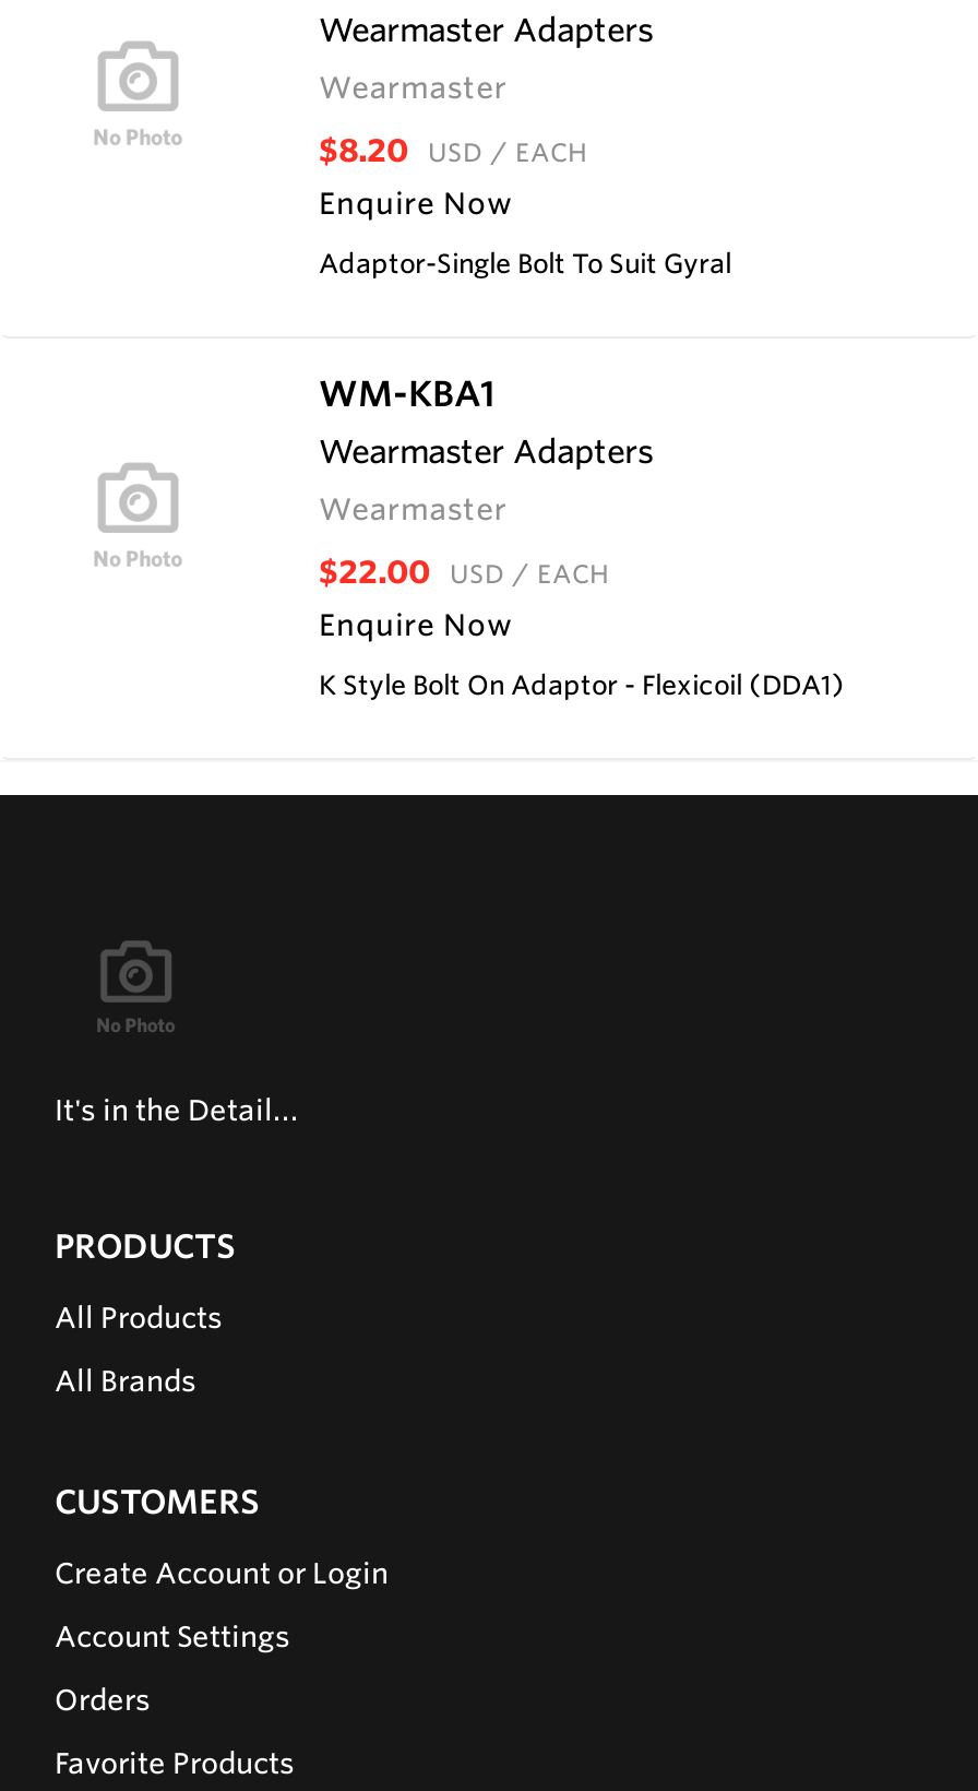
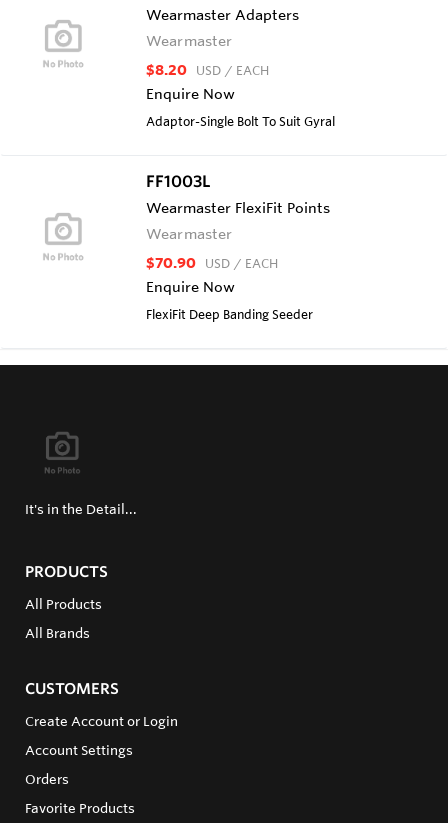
- WM-KBA1
- Wearmaster Adapters
+ FF1003L
+ Wearmaster FlexiFit Points

- $22.00 USD / EACH
+ $70.90 USD / EACH

- K Style Bolt On Adaptor - Flexicoil (DDA1)
+ FlexiFit Deep Banding Seeder
